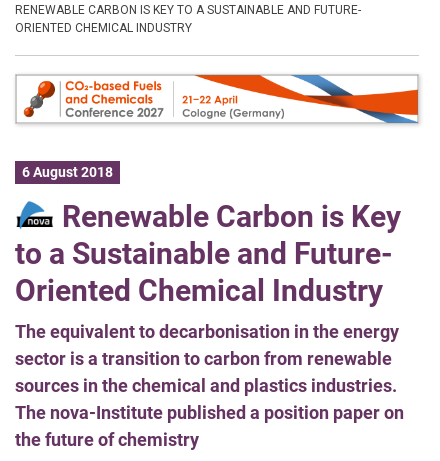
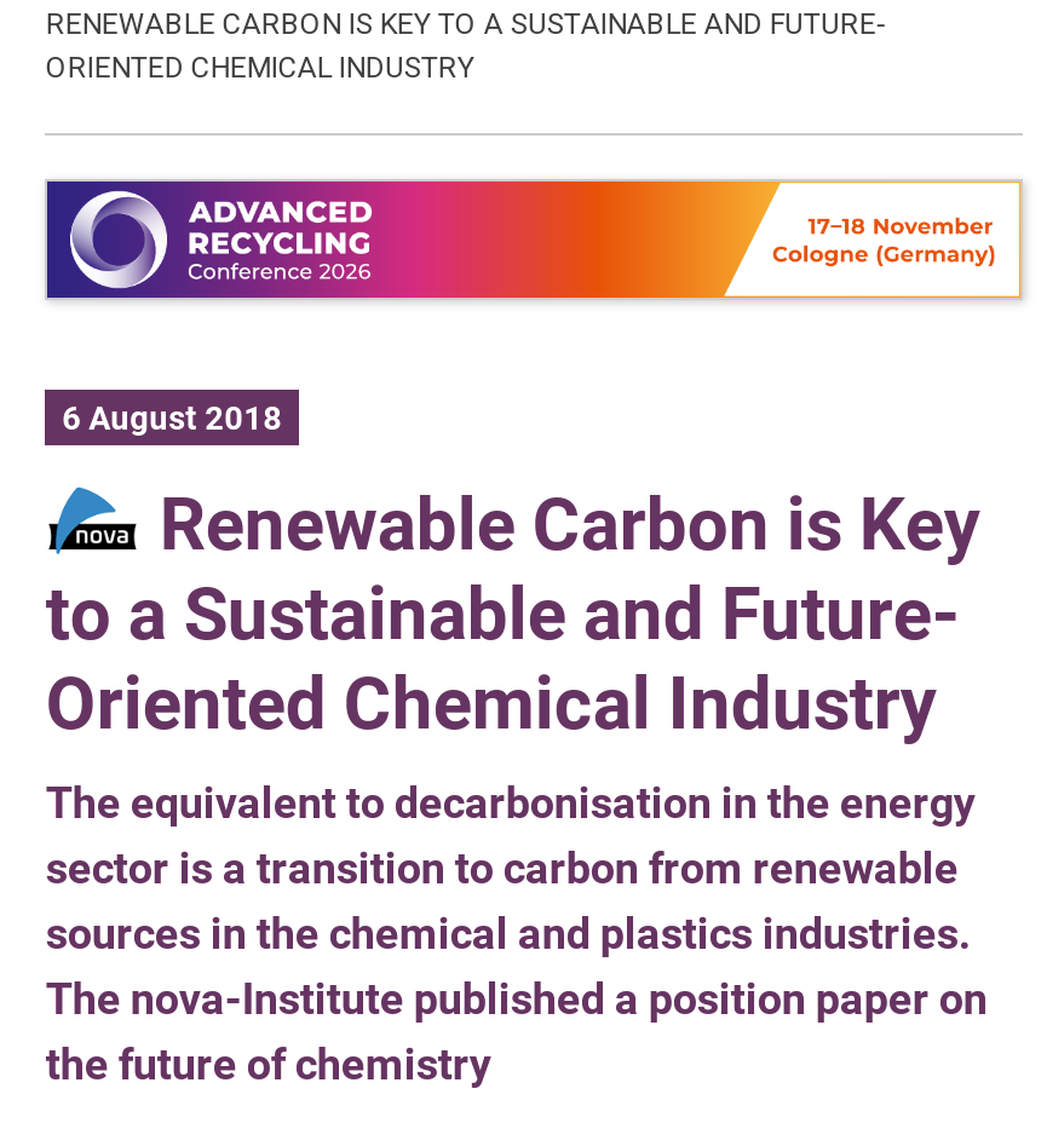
- [image]
+ [image]
